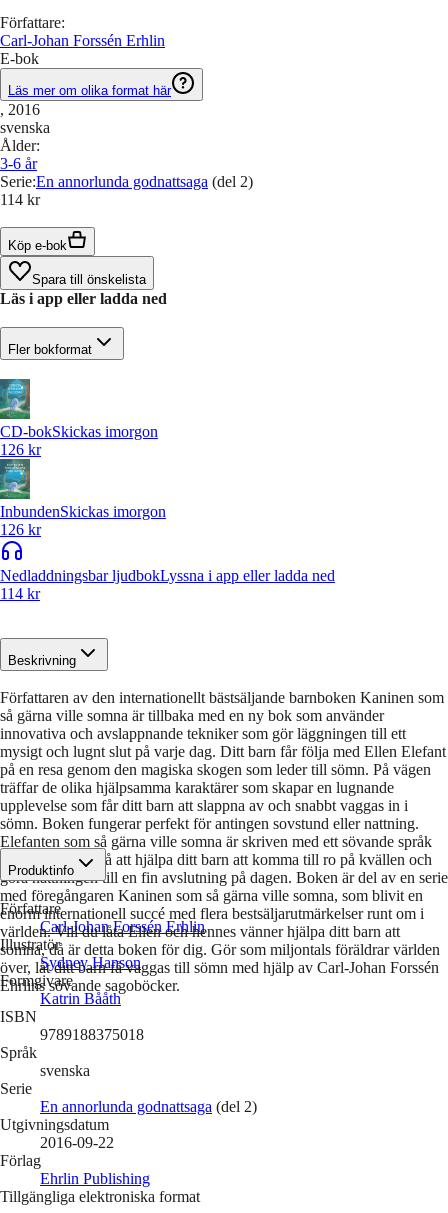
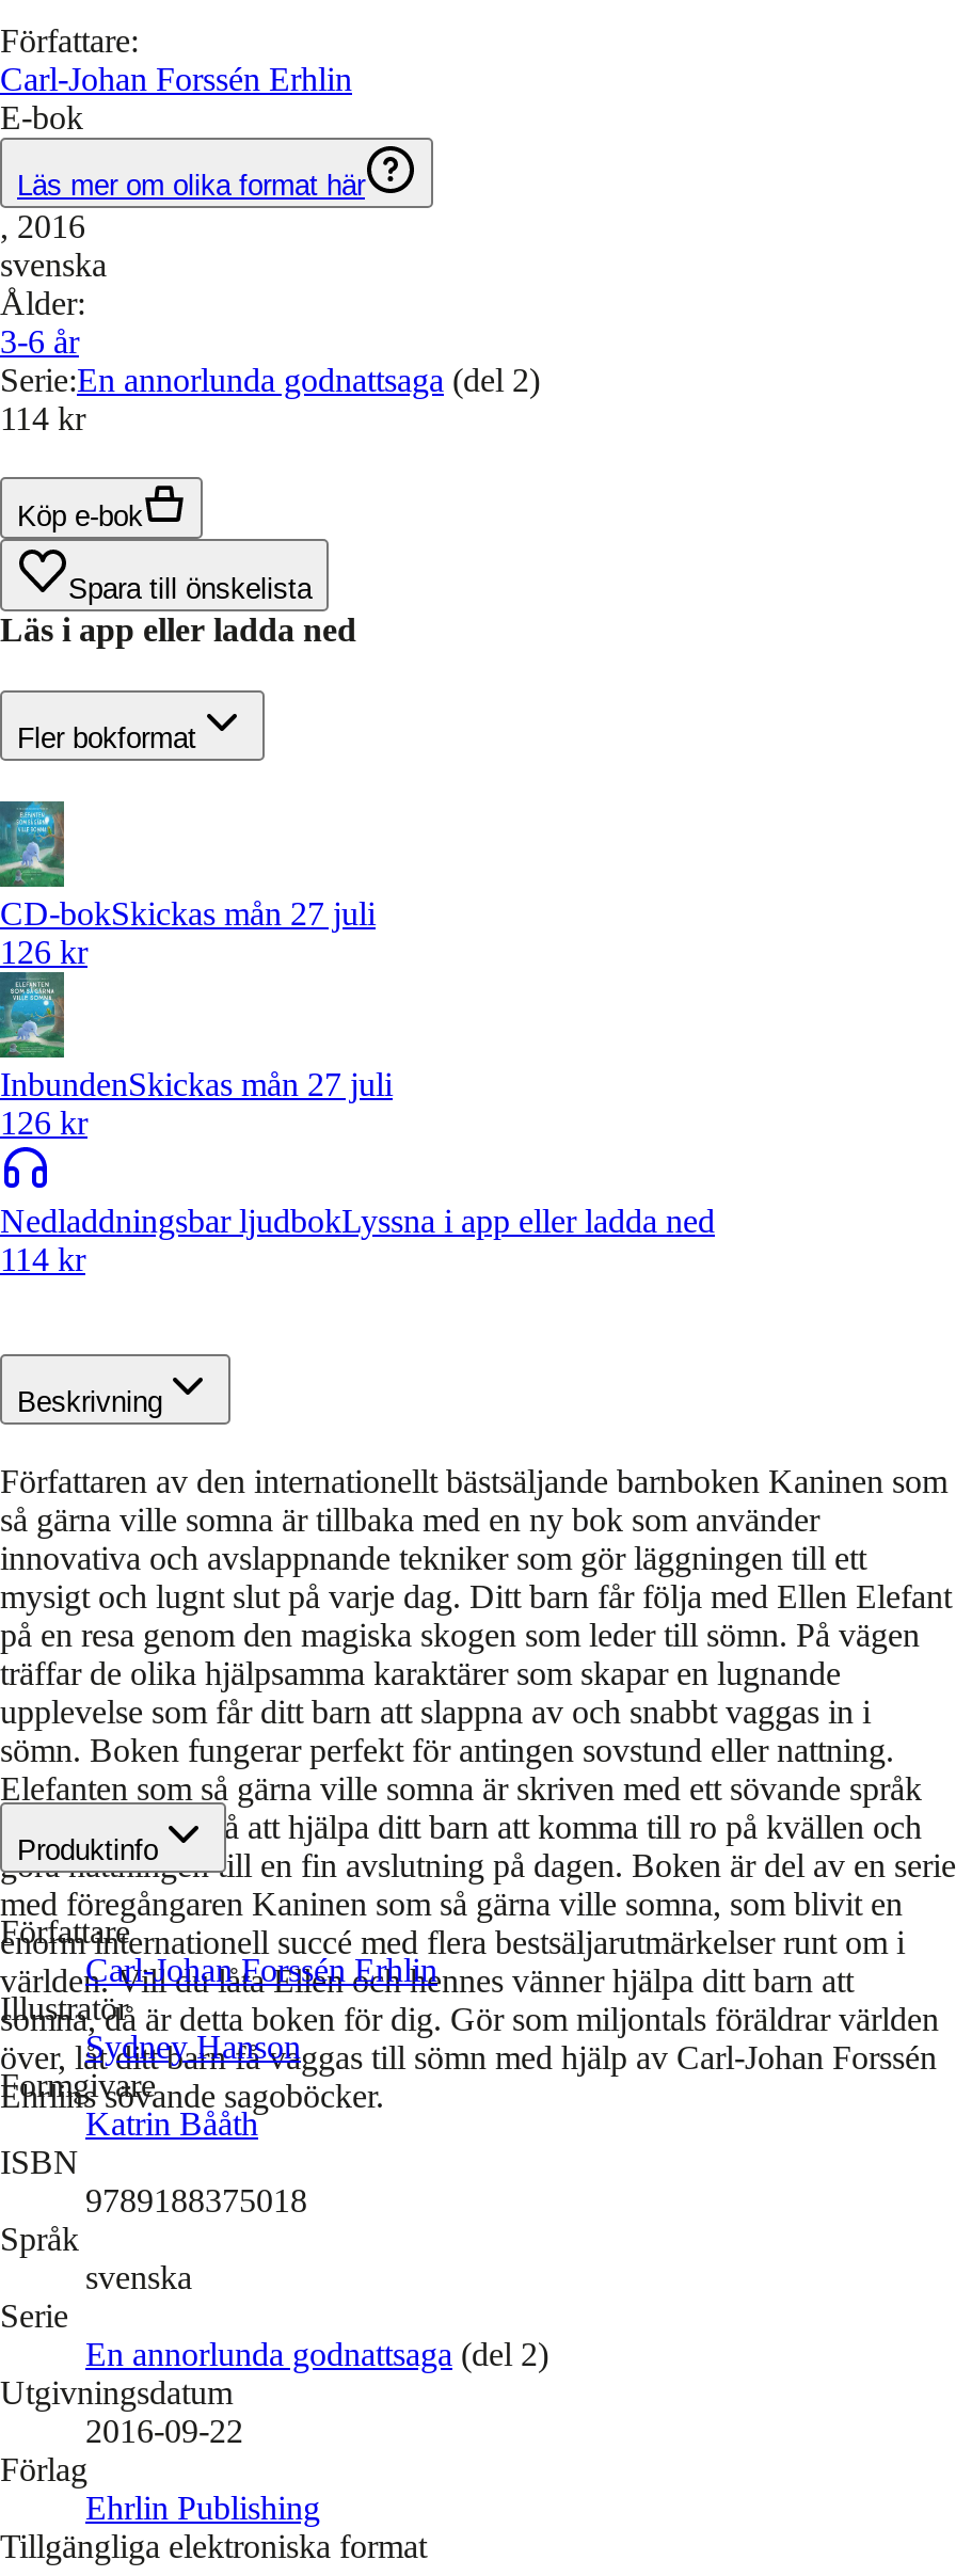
- CD-bokSkickas imorgon
+ CD-bokSkickas mån 27 juli

- InbundenSkickas imorgon
+ InbundenSkickas mån 27 juli
